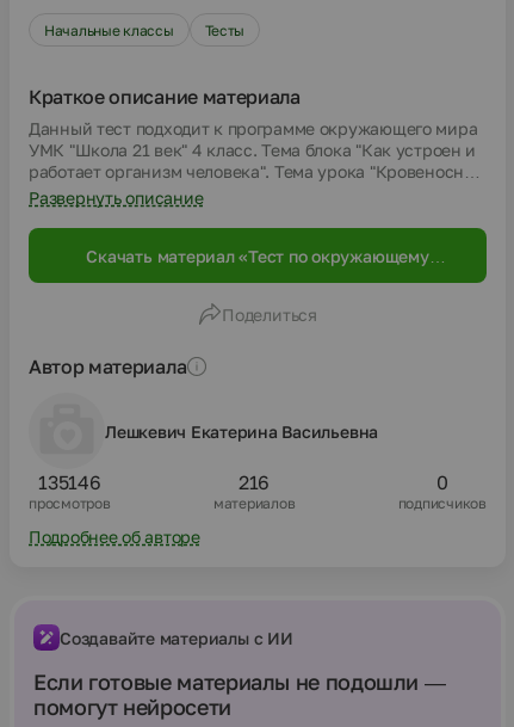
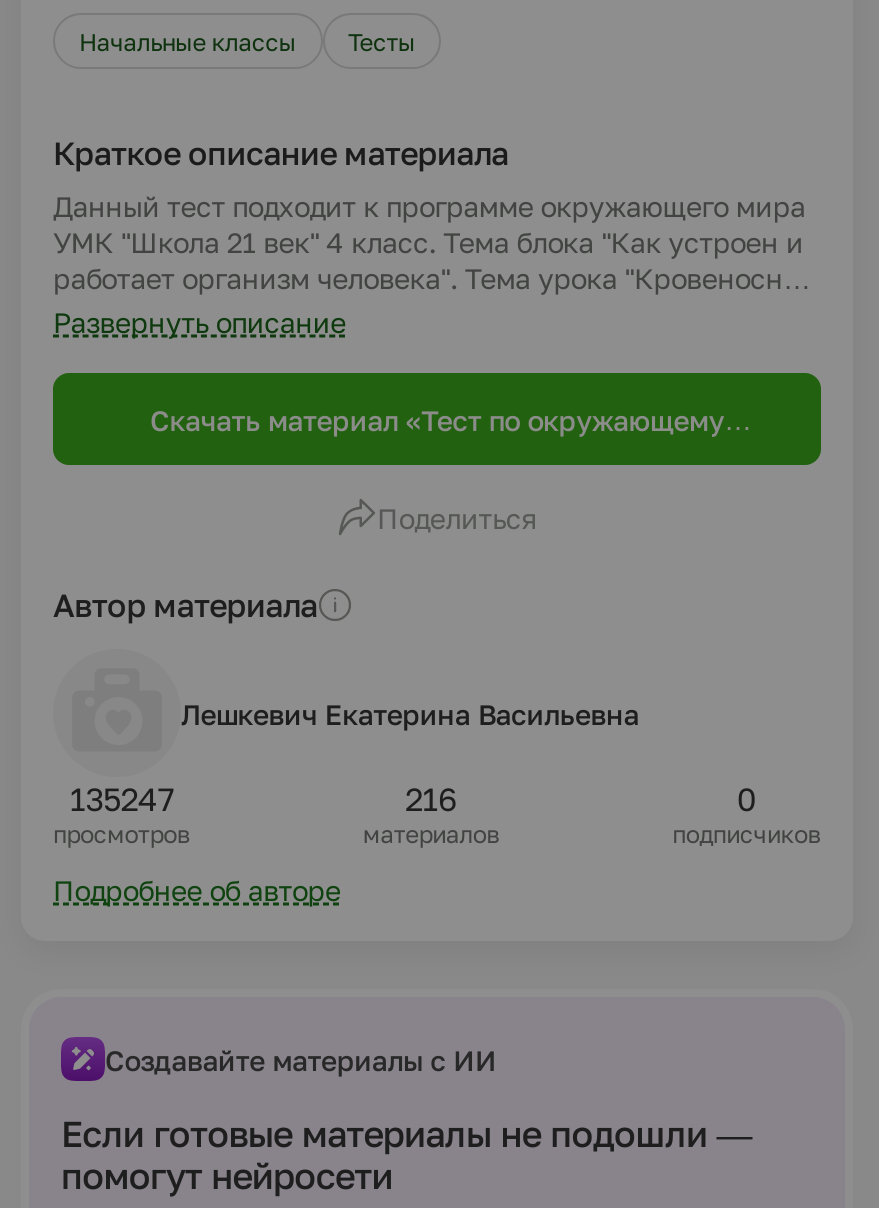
- 135146
+ 135247
